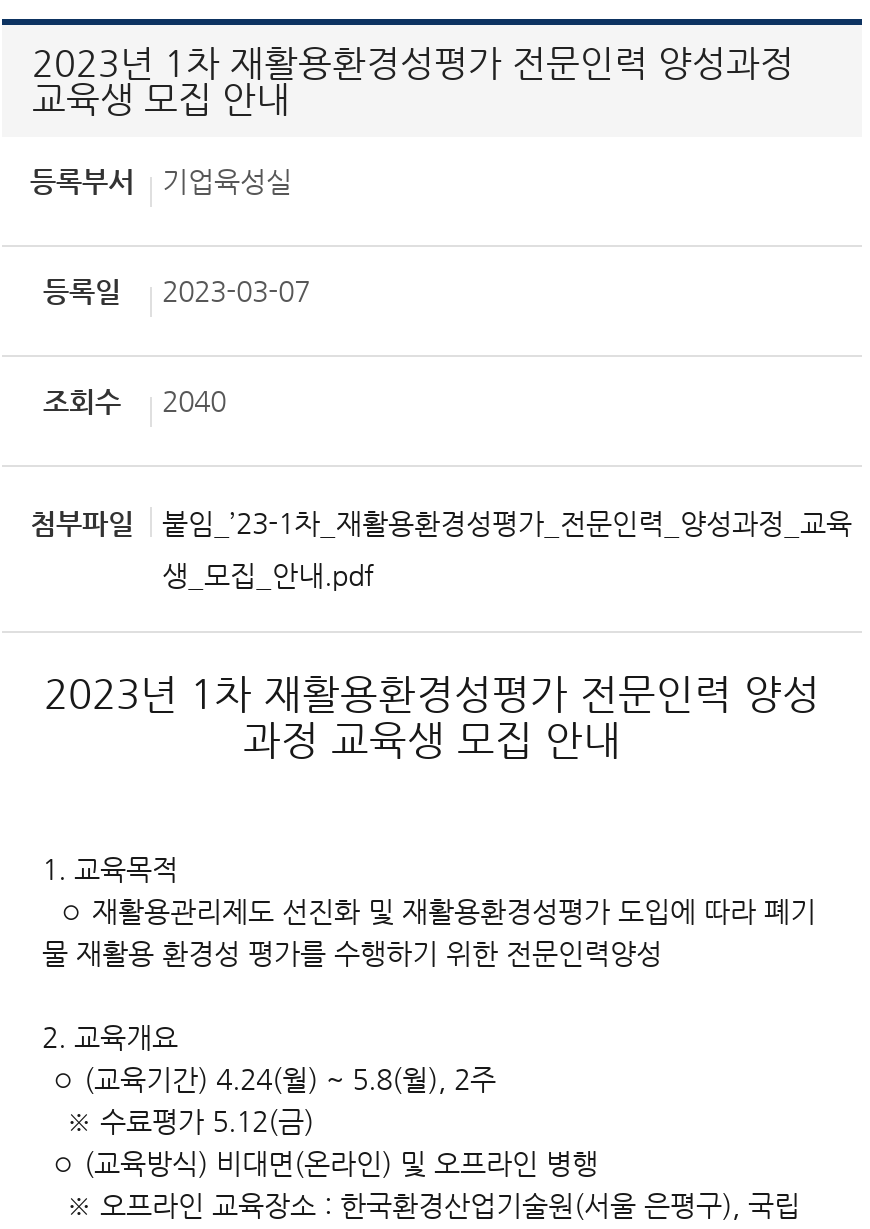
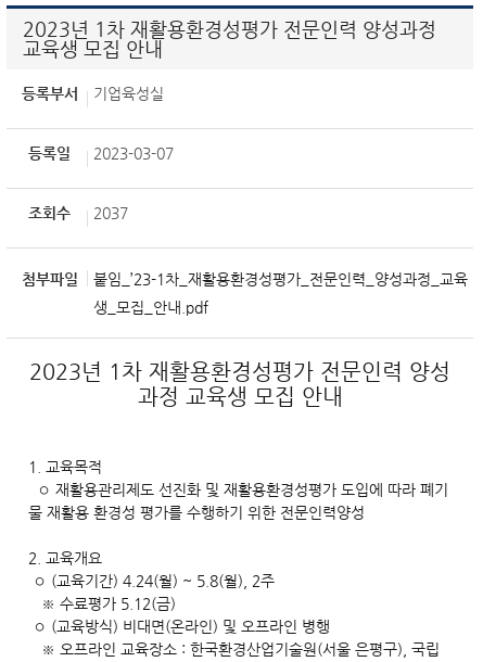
- 조회수 2040
+ 조회수 2037
